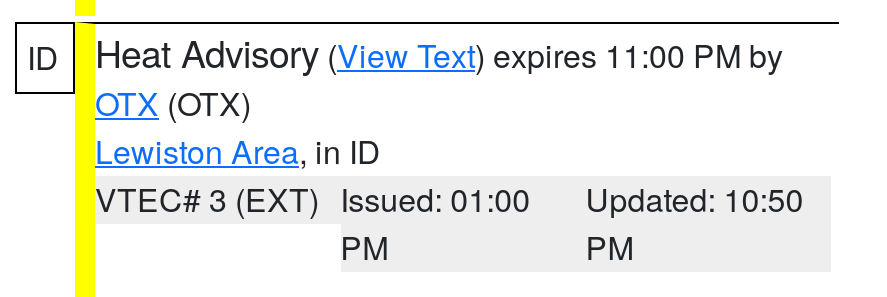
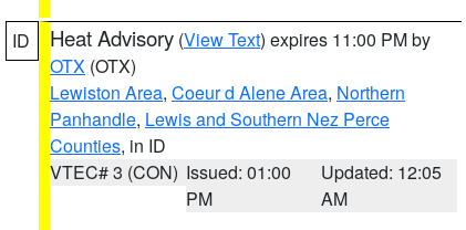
- Lewiston Area, in ID
- VTEC# 3 (EXT) Issued: 01:00
+ Lewiston Area, Coeur d Alene Area, Northern
+ Panhandle, Lewis and Southern Nez Perce
+ Counties, in ID
+ VTEC# 3 (CON) Issued: 01:00

- Updated: 10:50
- PM
+ Updated: 12:05
+ AM
